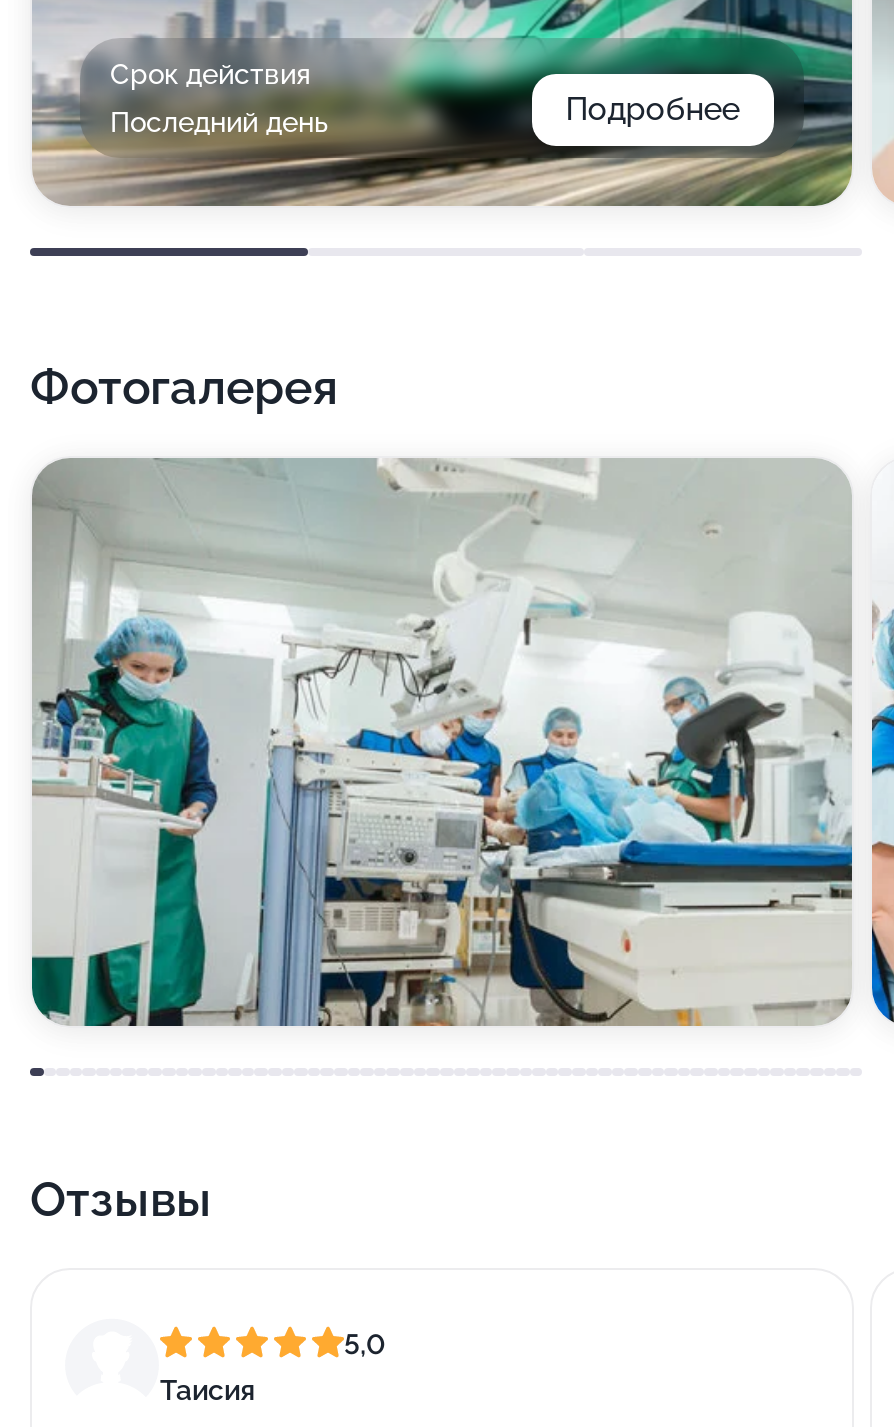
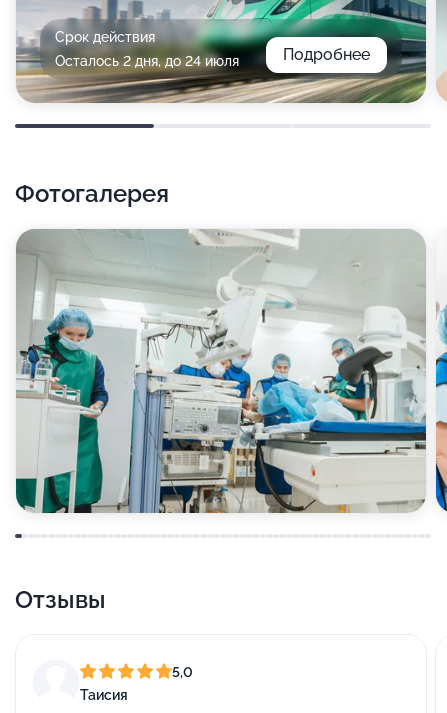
- Последний день
+ Осталось 2 дня, до 24 июля
